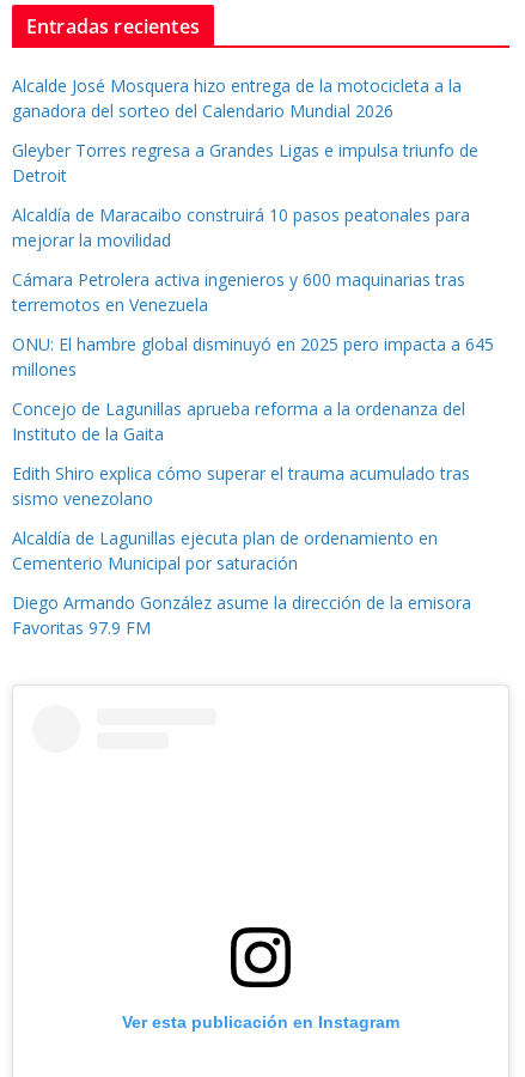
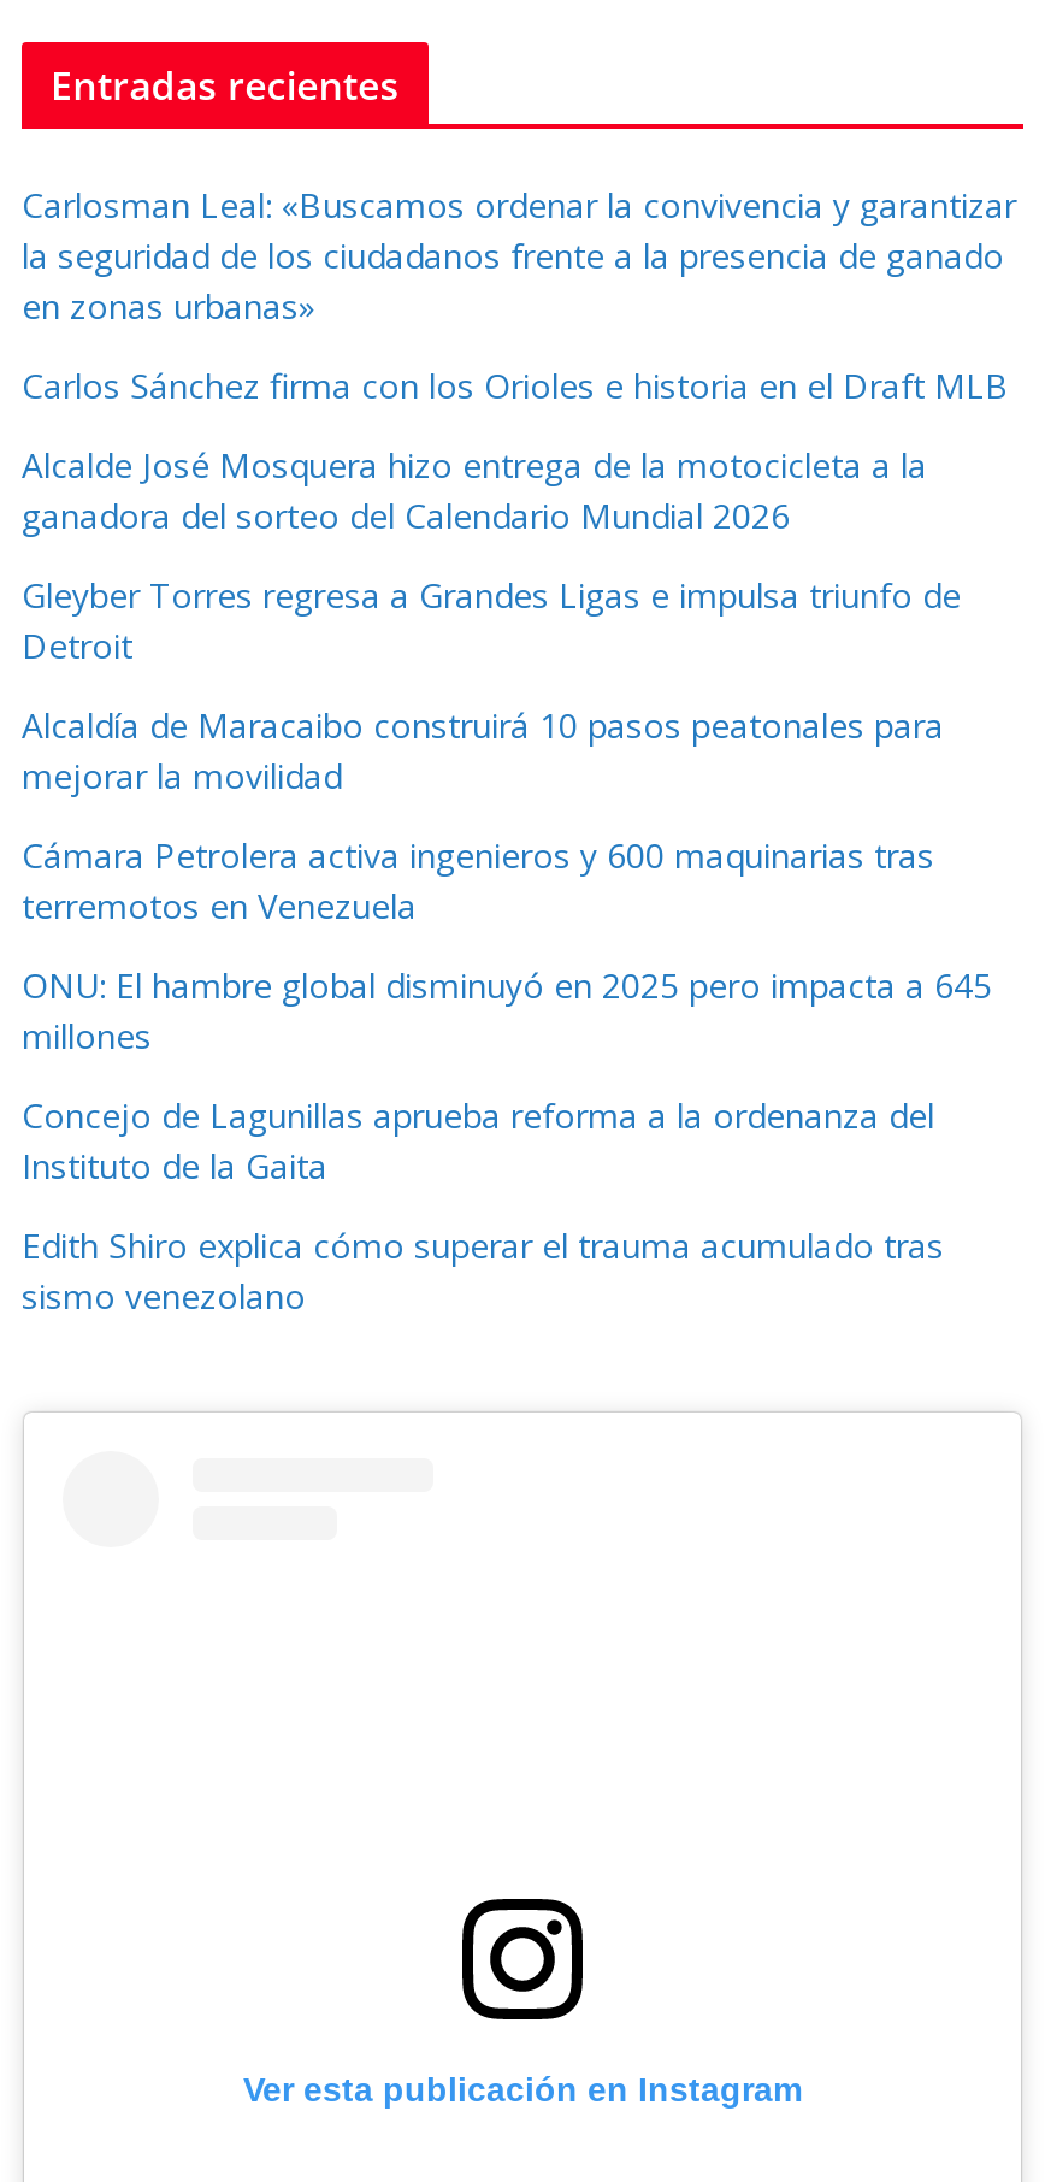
+ Carlosman Leal: «Buscamos ordenar la convivencia y garantizar
+ la seguridad de los ciudadanos frente a la presencia de ganado
+ en zonas urbanas»
+ Carlos Sánchez firma con los Orioles e historia en el Draft MLB

moved down: Alcalde José Mosquera hizo entrega de la motocicleta a la | ganadora del sorteo del Calendario Mundial 2026 | Gleyber Torres regresa a Grandes Ligas e impulsa triunfo de | ... | Edith Shiro explica cómo superar el trauma acumulado tras | sismo venezolano

- Alcaldía de Lagunillas ejecuta plan de ordenamiento en
- Cementerio Municipal por saturación
- Diego Armando González asume la dirección de la emisora
- Favoritas 97.9 FM
